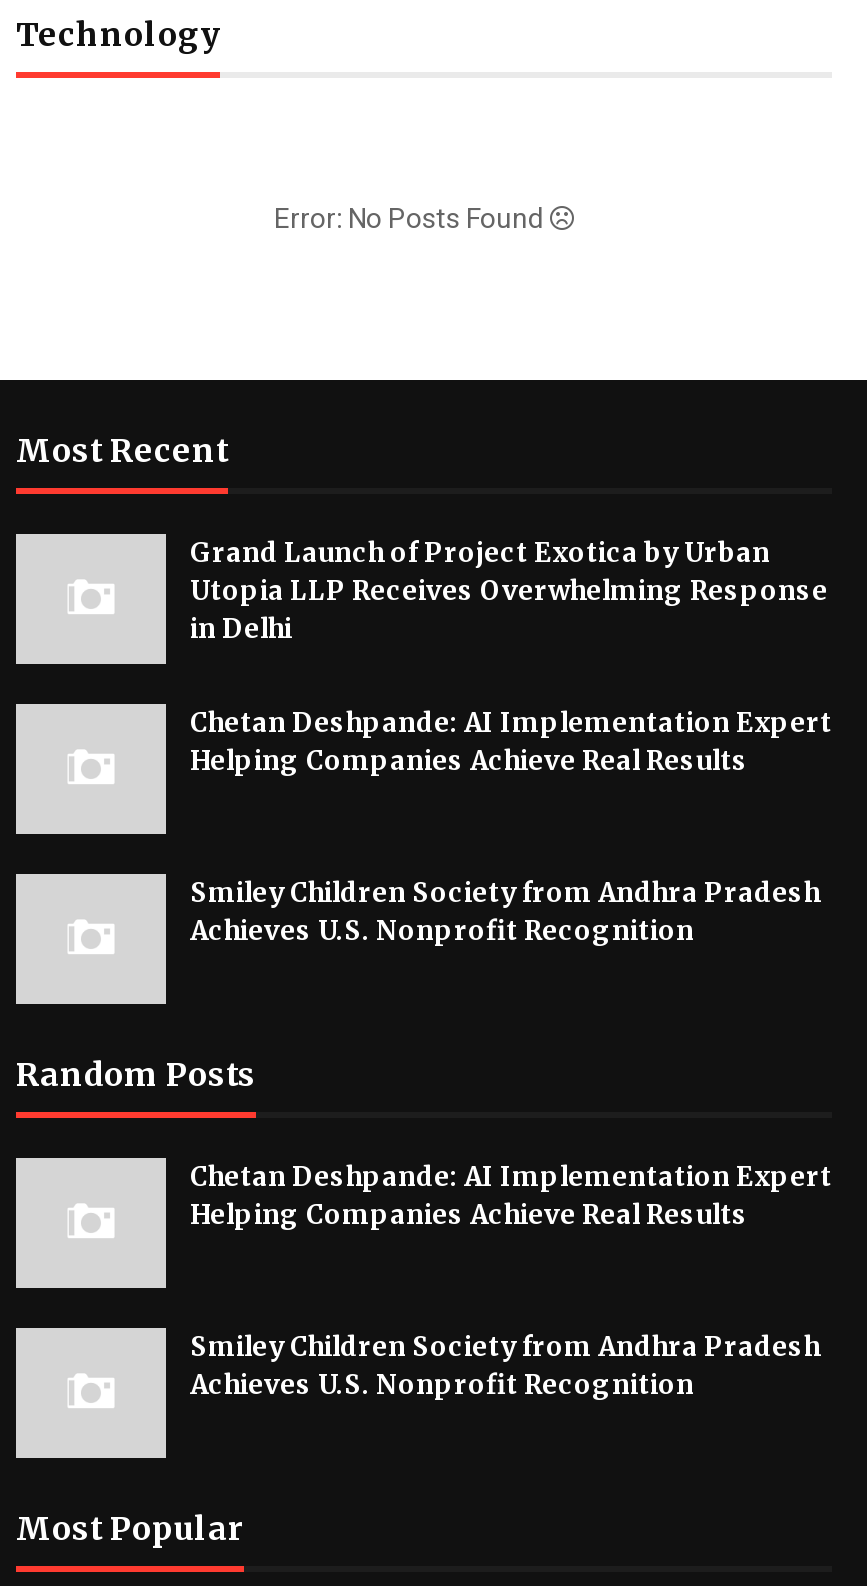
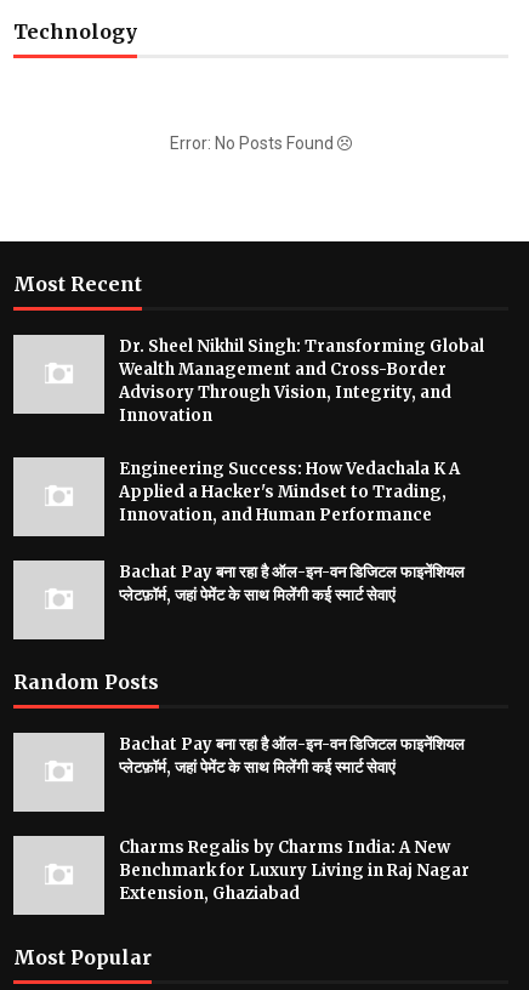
- Grand Launch of Project Exotica by Urban
- Utopia LLP Receives Overwhelming Response
- in Delhi
+ Dr. Sheel Nikhil Singh: Transforming Global
+ Wealth Management and Cross-Border
+ Advisory Through Vision, Integrity, and
+ Innovation

- Chetan Deshpande: AI Implementation Expert
- Helping Companies Achieve Real Results
+ Engineering Success: How Vedachala K A
+ Applied a Hacker's Mindset to Trading,
+ Innovation, and Human Performance

- Smiley Children Society from Andhra Pradesh
- Achieves U.S. Nonprofit Recognition
+ Bachat Pay बना रहा है ऑल-इन-वन डिजिटल फाइनेंशियल
+ प्लेटफ़ॉर्म, जहां पेमेंट के साथ मिलेंगी कई स्मार्ट सेवाएं

- Chetan Deshpande: AI Implementation Expert
- Helping Companies Achieve Real Results
+ Bachat Pay बना रहा है ऑल-इन-वन डिजिटल फाइनेंशियल
+ प्लेटफ़ॉर्म, जहां पेमेंट के साथ मिलेंगी कई स्मार्ट सेवाएं

- Smiley Children Society from Andhra Pradesh
- Achieves U.S. Nonprofit Recognition
+ Charms Regalis by Charms India: A New
+ Benchmark for Luxury Living in Raj Nagar
+ Extension, Ghaziabad
